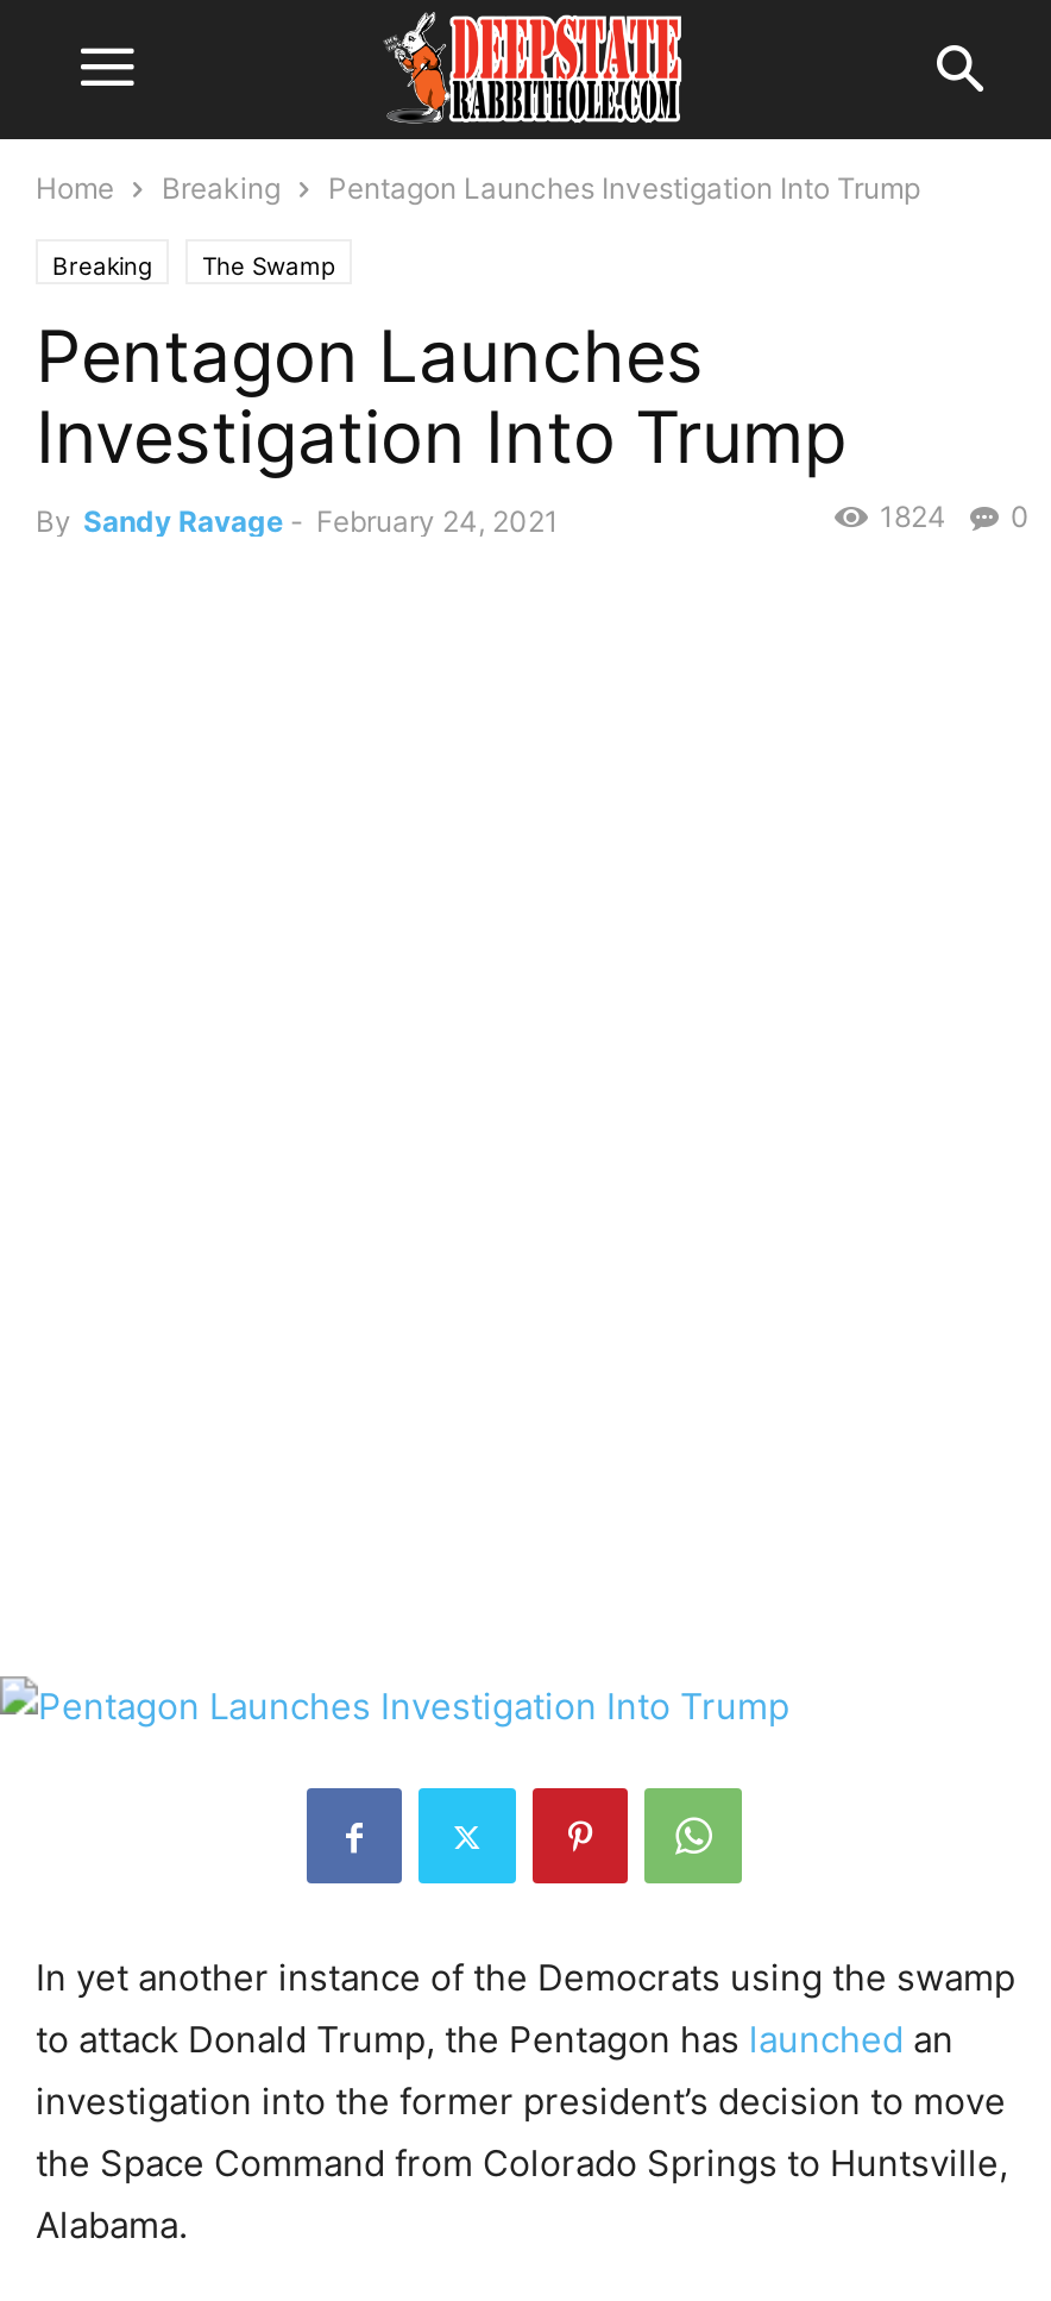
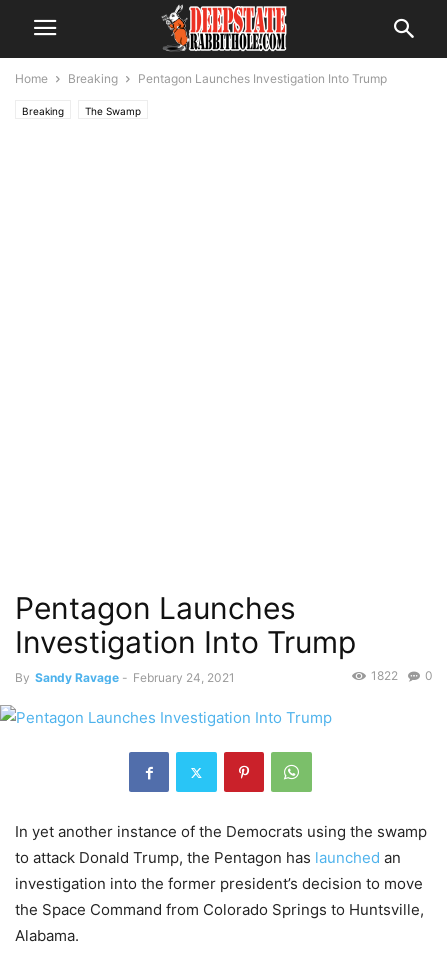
moved down: Pentagon Launches | Investigation Into Trump

moved down: By Sandy Ravage - February 24, 2021 | 0

- 1824 0
+ 1822 0
